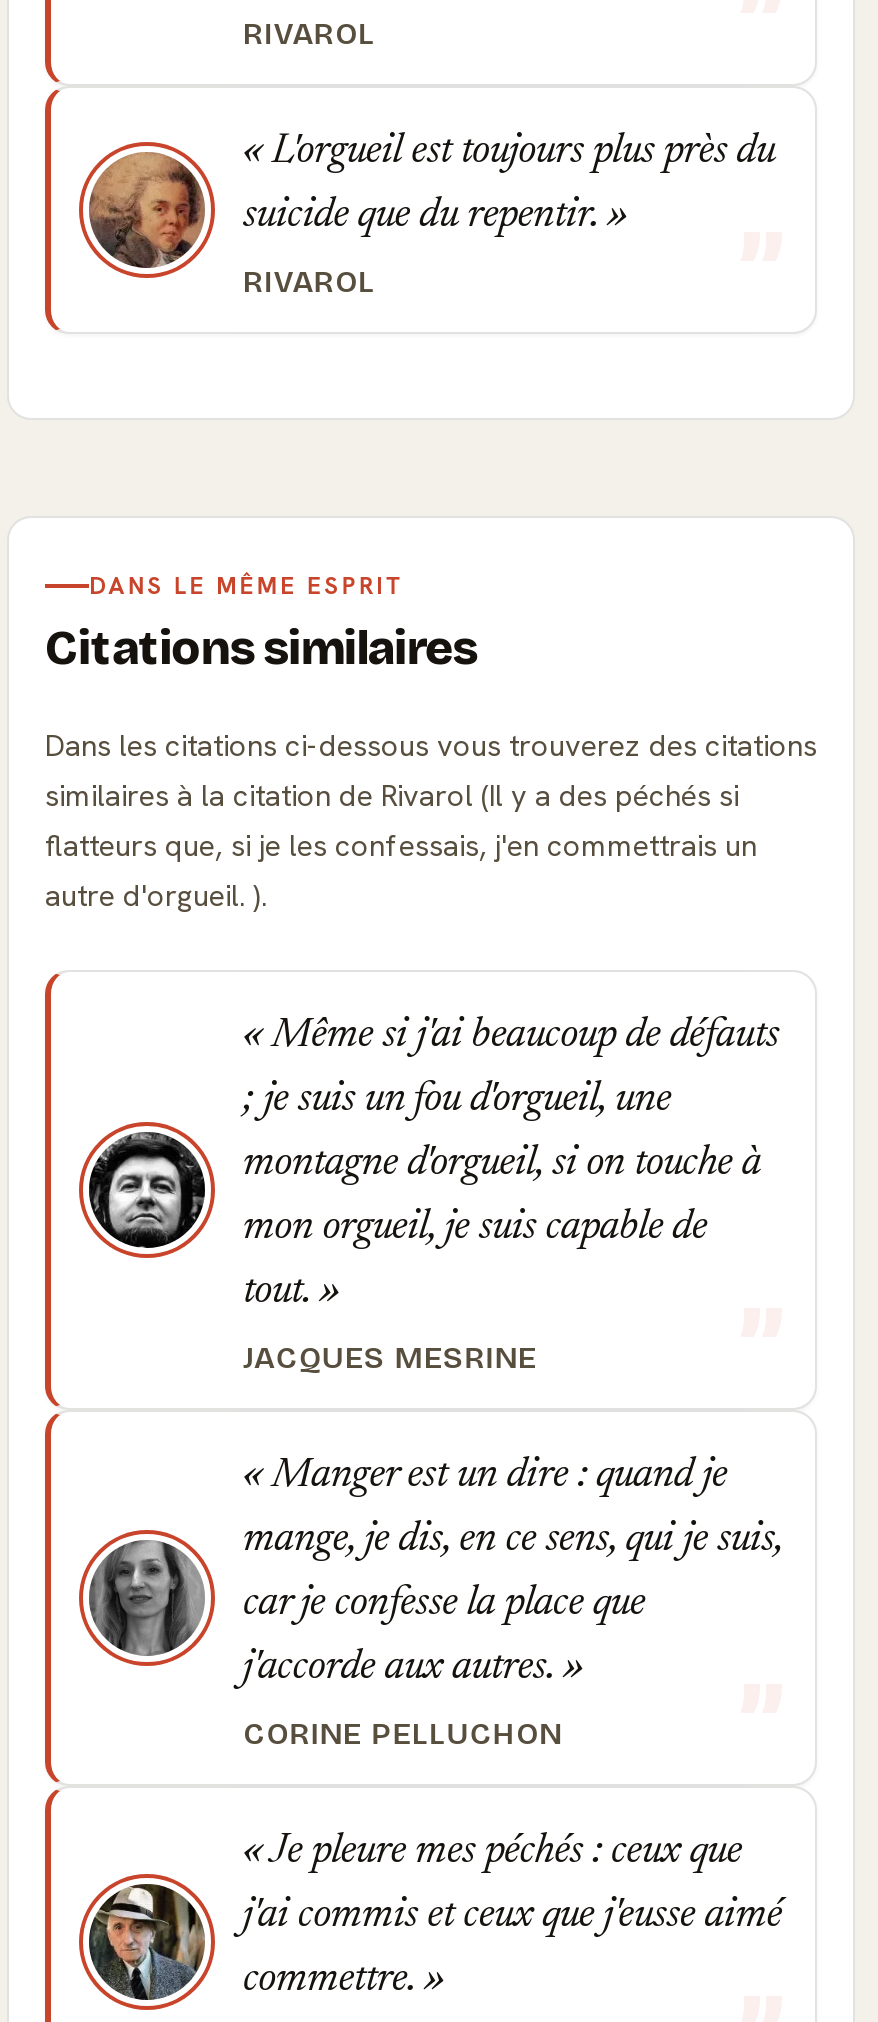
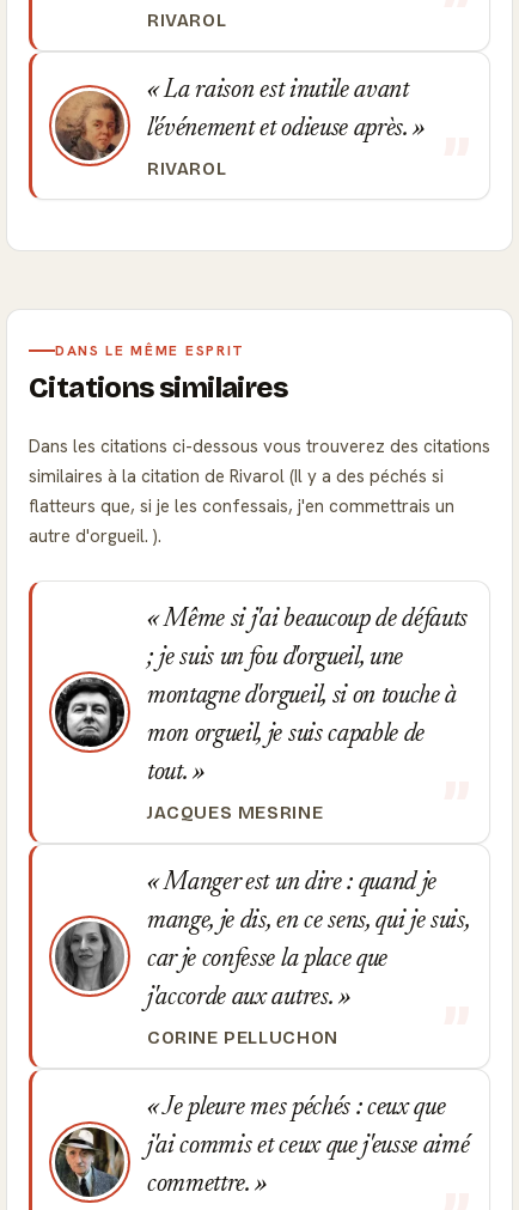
- L'orgueil est toujours plus près du
+ La raison est inutile avant

- suicide que du repentir.
+ l'événement et odieuse après.
